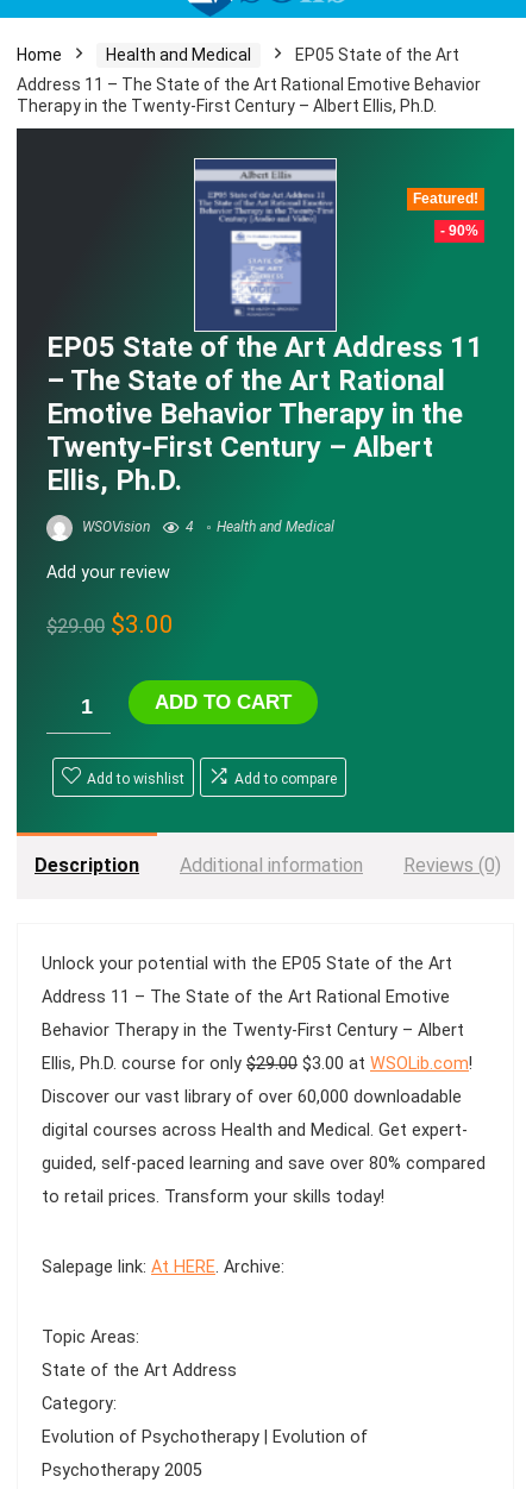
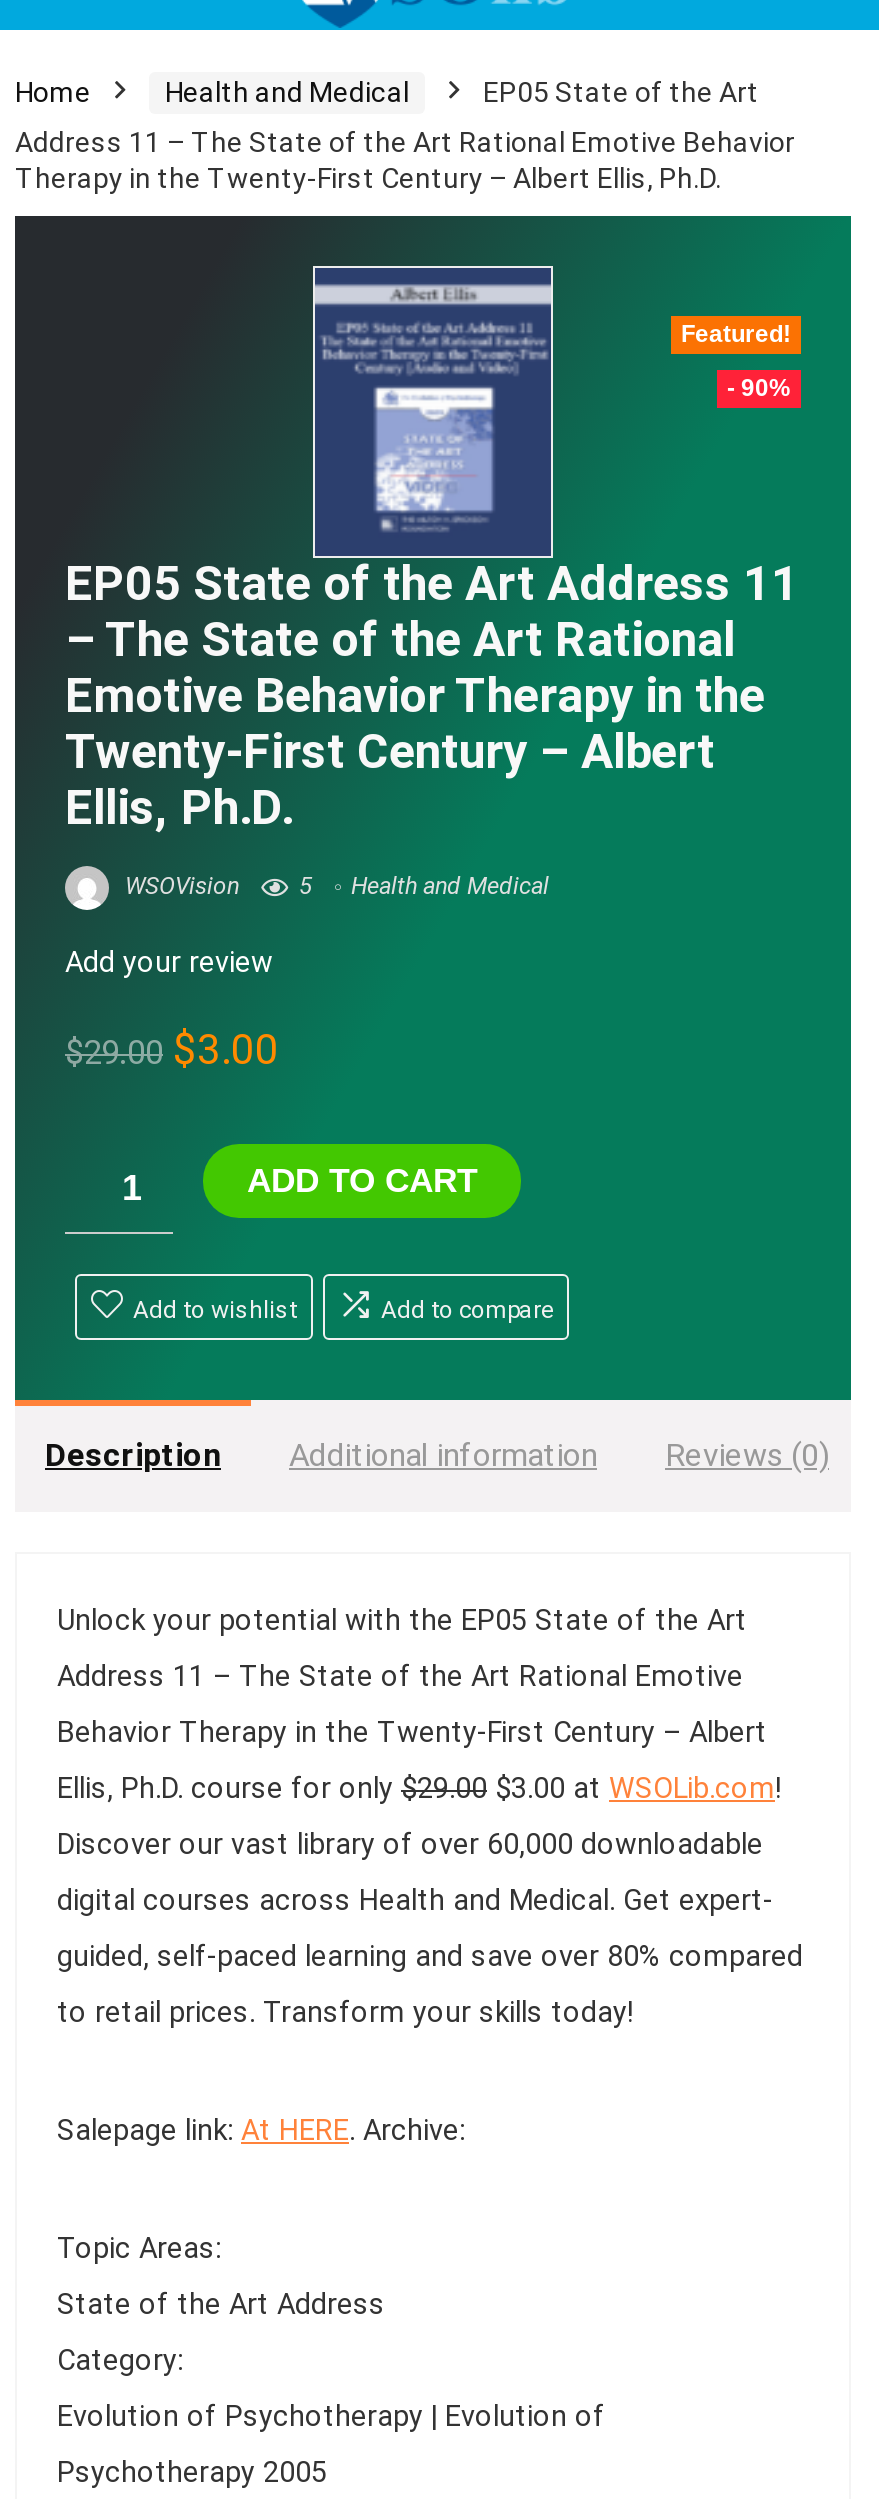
- 4 Health and Medical
+ 5 Health and Medical
